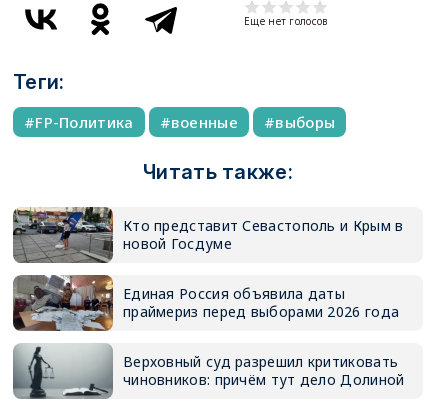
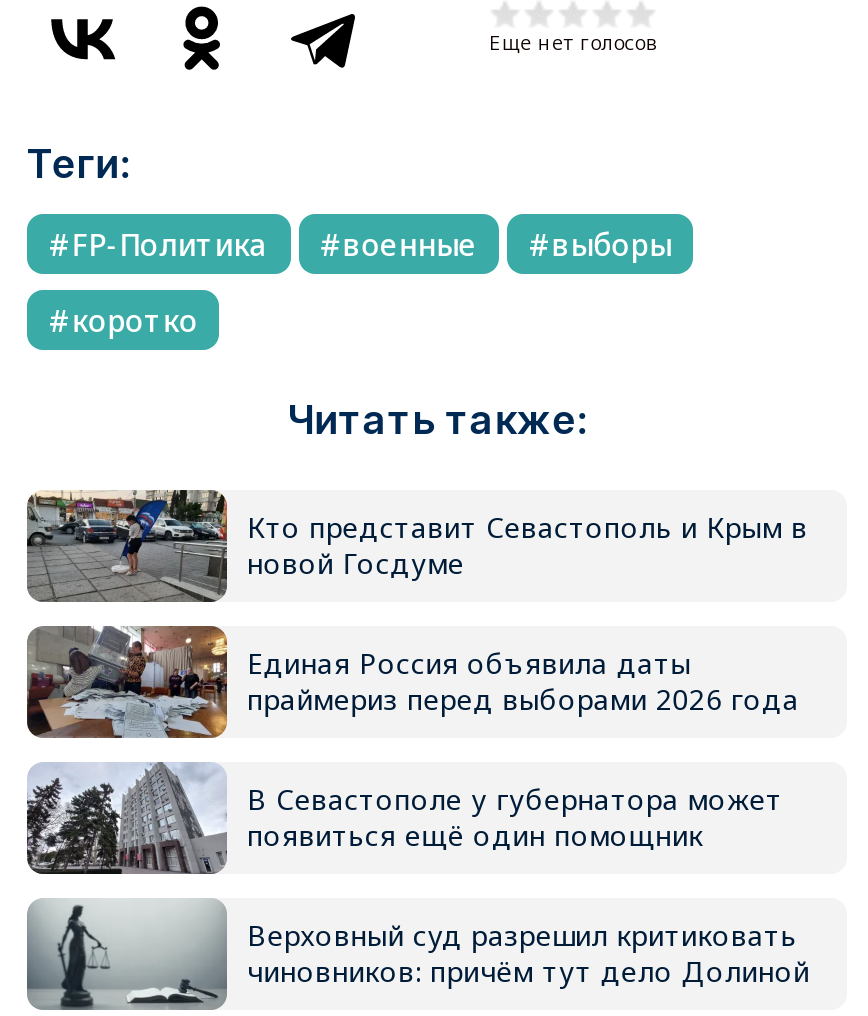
+ коротко

+ [image]
+ В Севастополе у губернатора может
+ появиться ещё один помощник
